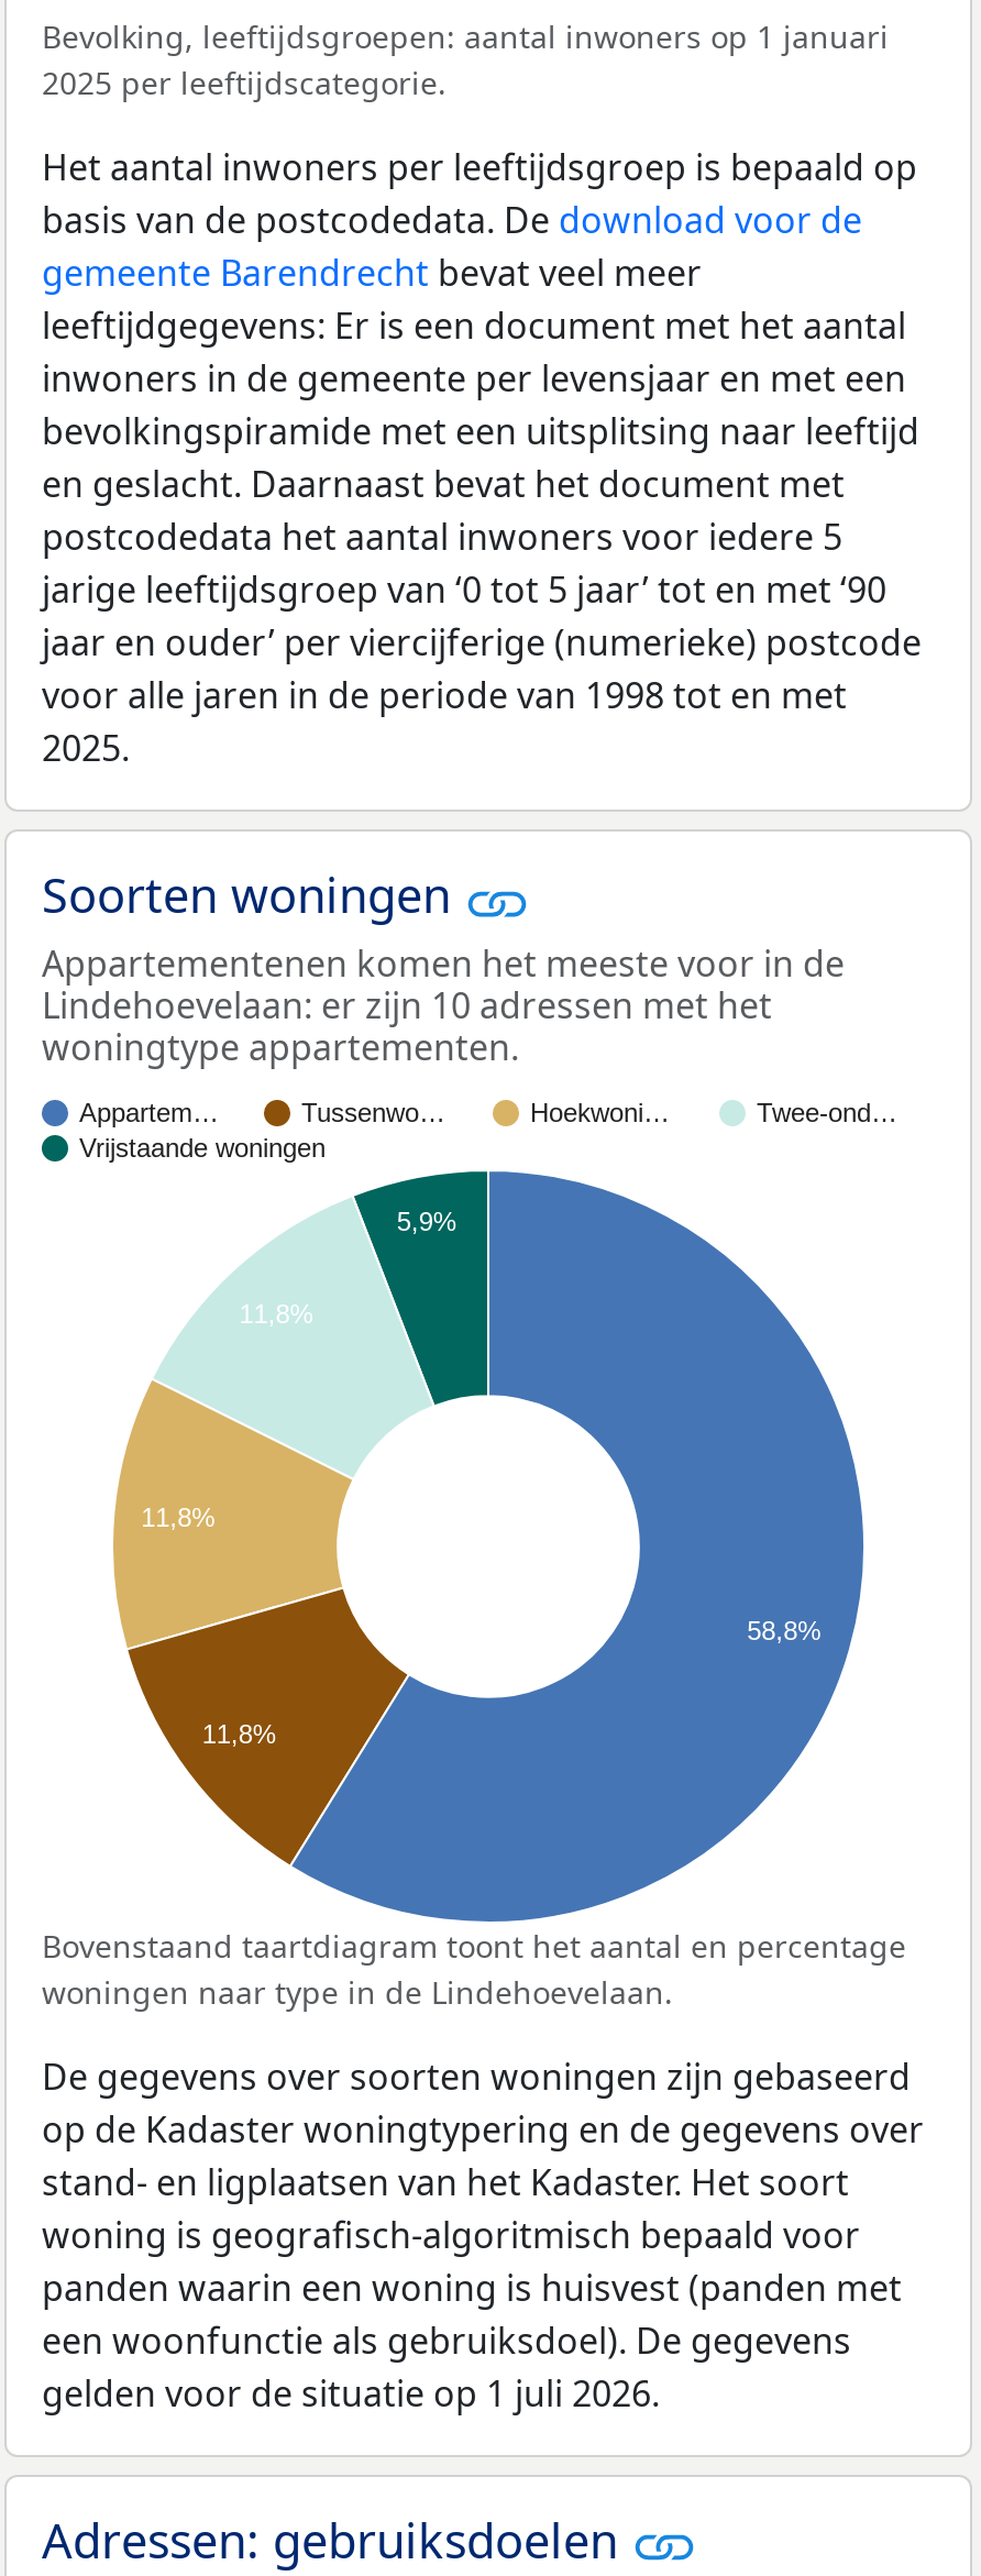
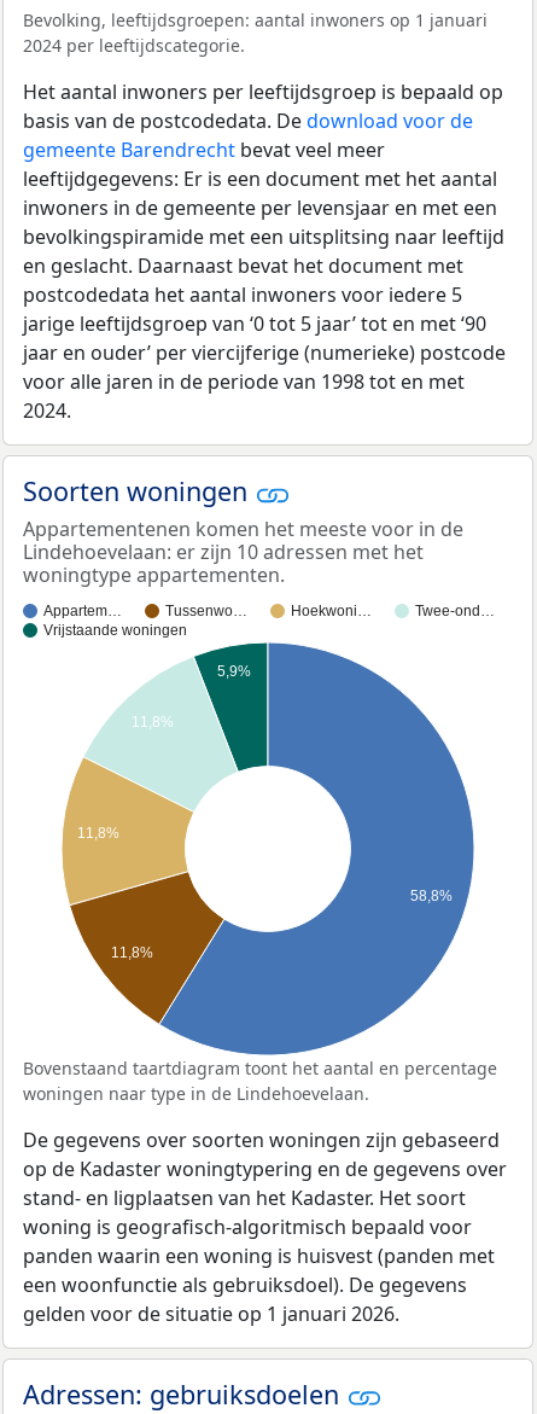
- 2025 per leeftijdscategorie.
+ 2024 per leeftijdscategorie.

- 2025.
+ 2024.

- gelden voor de situatie op 1 juli 2026.
+ gelden voor de situatie op 1 januari 2026.
